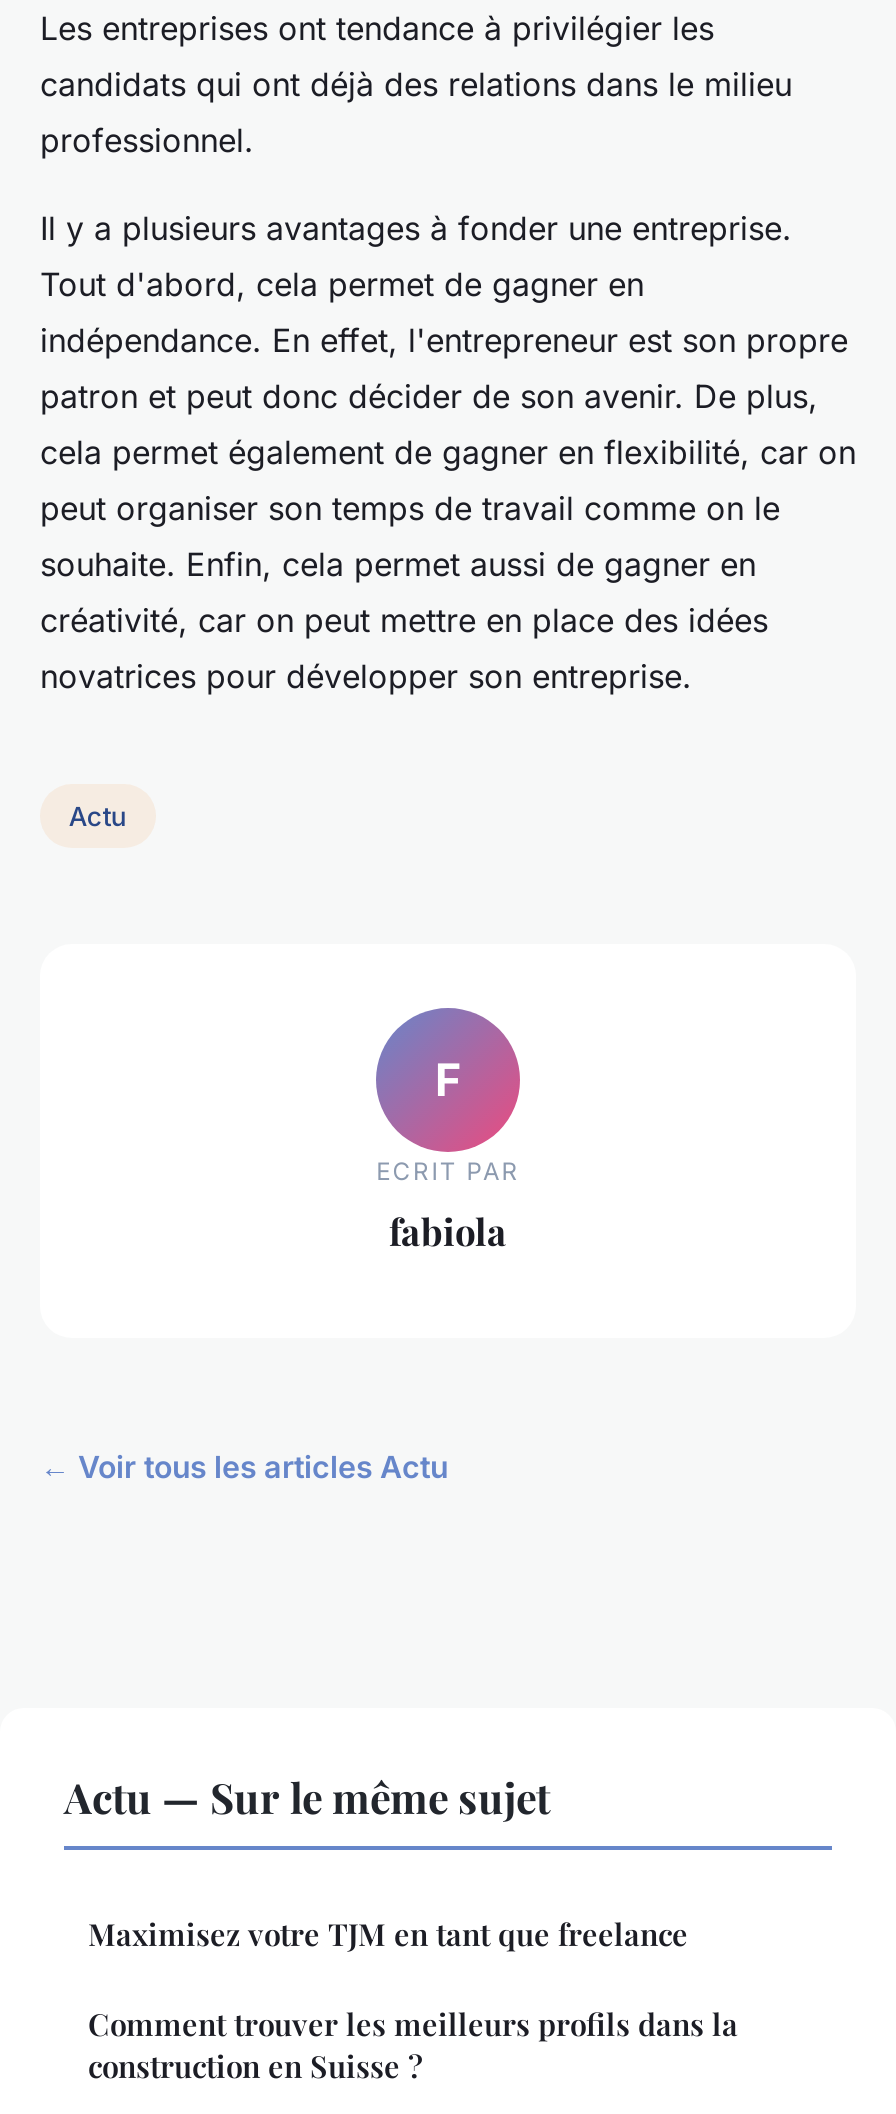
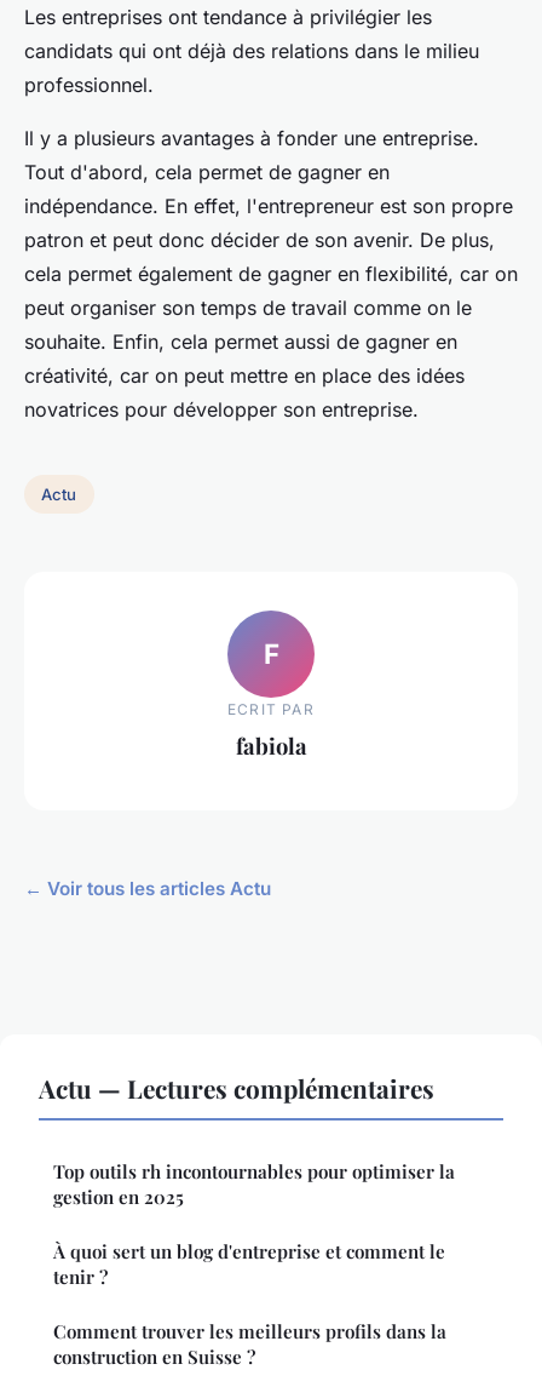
- Actu — Sur le même sujet
- Maximisez votre TJM en tant que freelance
+ Actu — Lectures complémentaires
+ Top outils rh incontournables pour optimiser la
+ gestion en 2025
+ À quoi sert un blog d'entreprise et comment le
+ tenir ?
